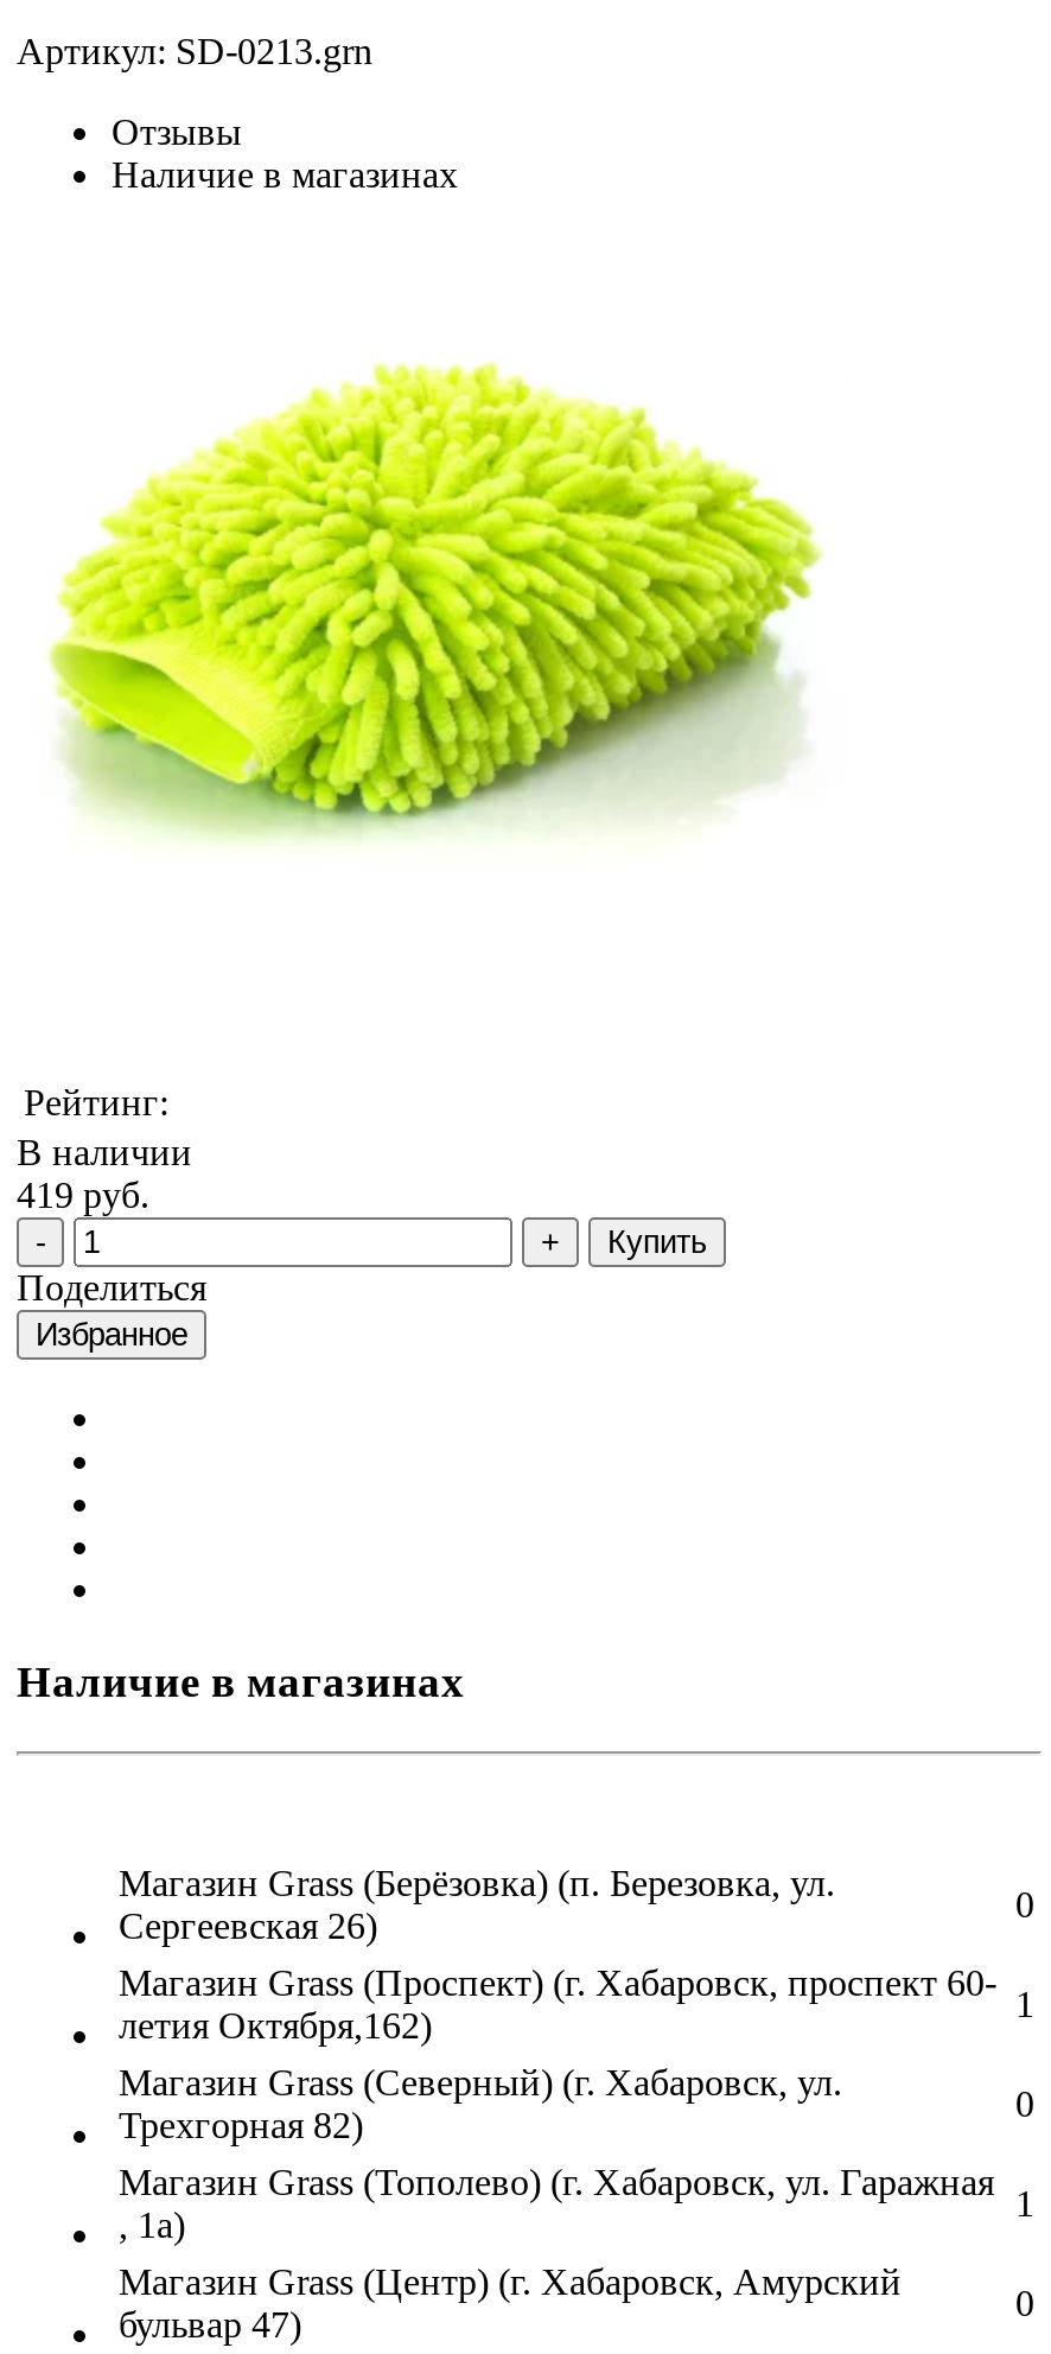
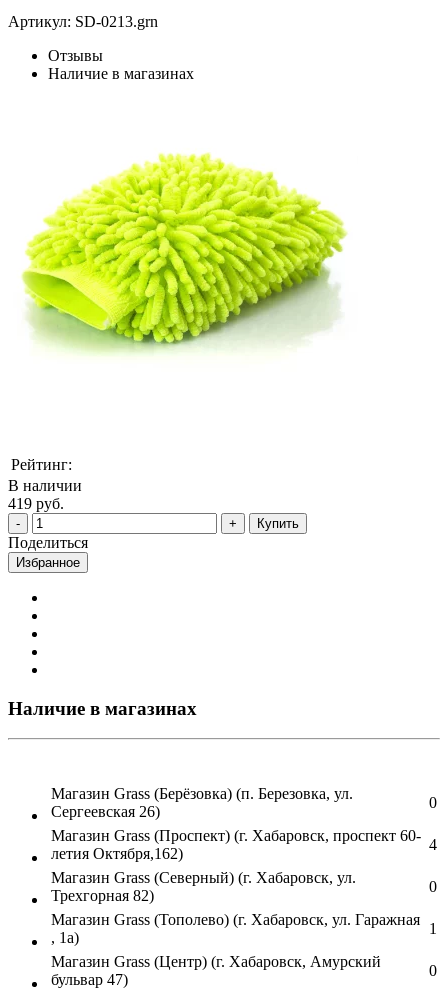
- 1
+ 4
